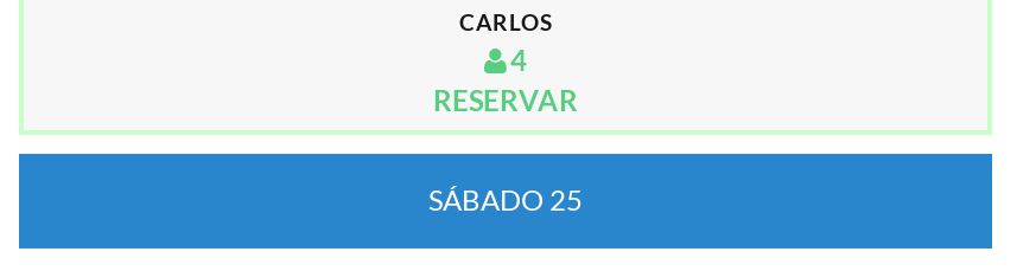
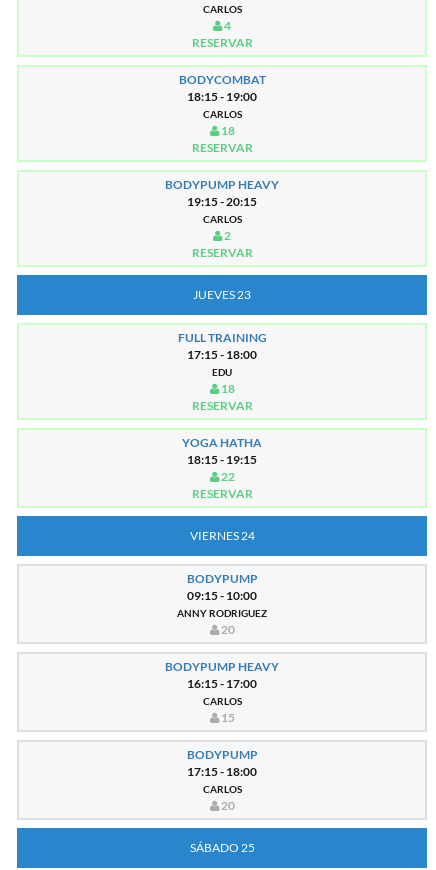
+ BODYCOMBAT
+ 18:15 - 19:00
+ CARLOS
+ 18
+ RESERVAR
+ BODYPUMP HEAVY
+ 19:15 - 20:15
+ CARLOS
+ 2
+ RESERVAR
+ JUEVES 23
+ FULL TRAINING
+ 17:15 - 18:00
+ EDU
+ 18
+ RESERVAR
+ YOGA HATHA
+ 18:15 - 19:15
+ 22
+ RESERVAR
+ VIERNES 24
+ BODYPUMP
+ 09:15 - 10:00
+ ANNY RODRIGUEZ
+ 20
+ BODYPUMP HEAVY
+ 16:15 - 17:00
+ CARLOS
+ 15
+ BODYPUMP
+ 17:15 - 18:00
+ CARLOS
+ 20
